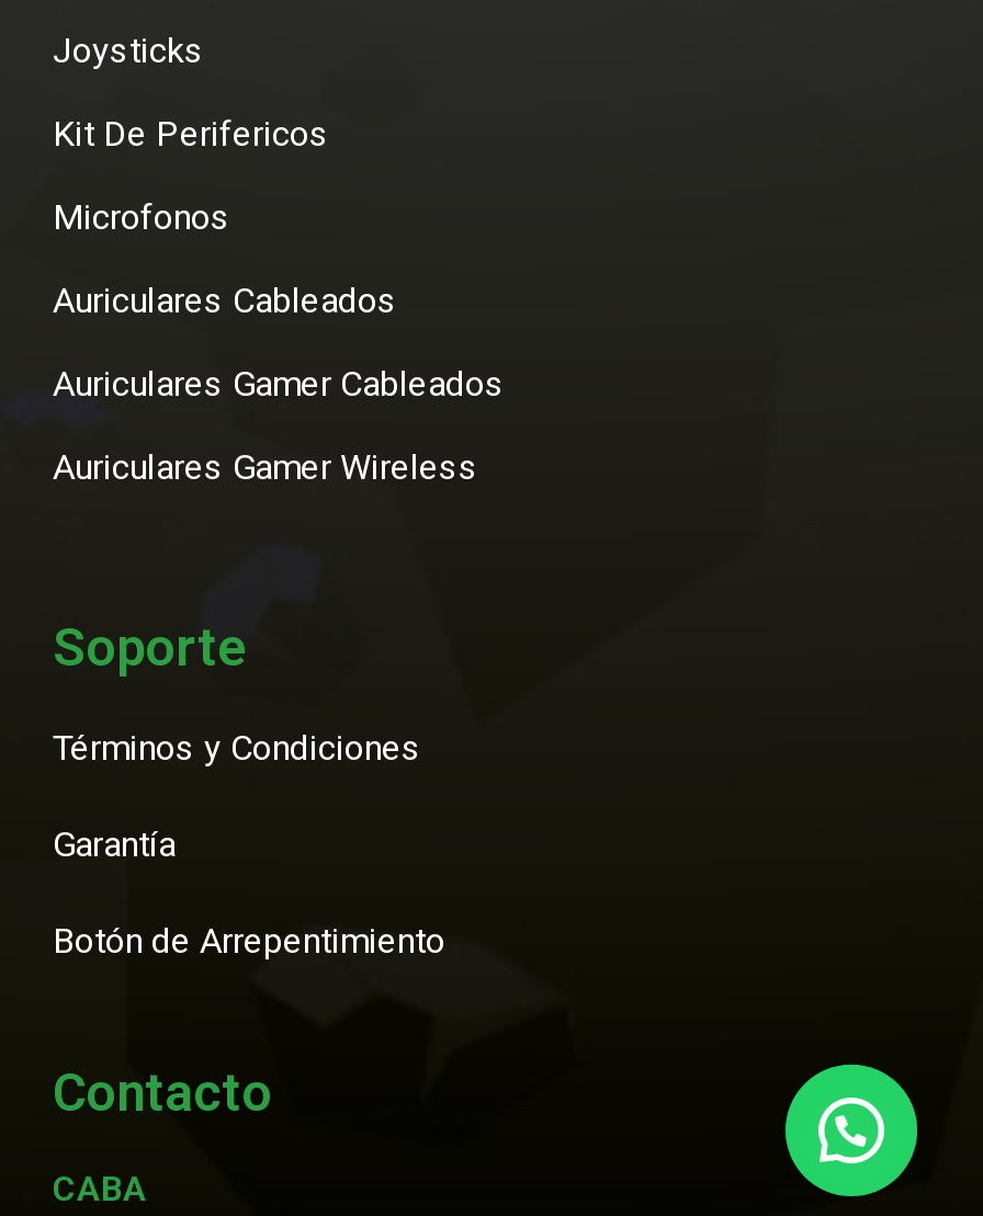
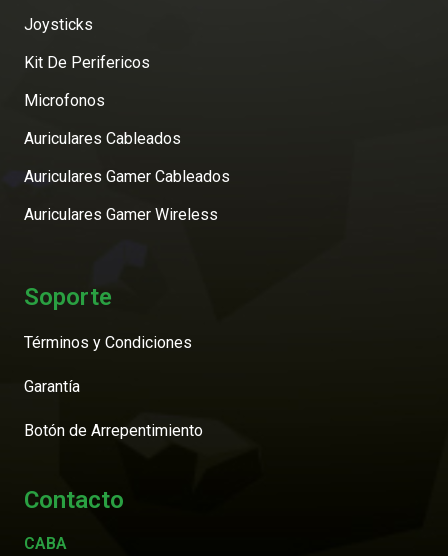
- [image]
